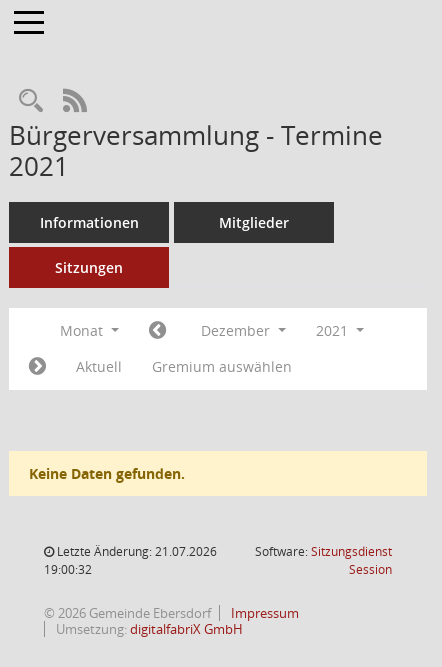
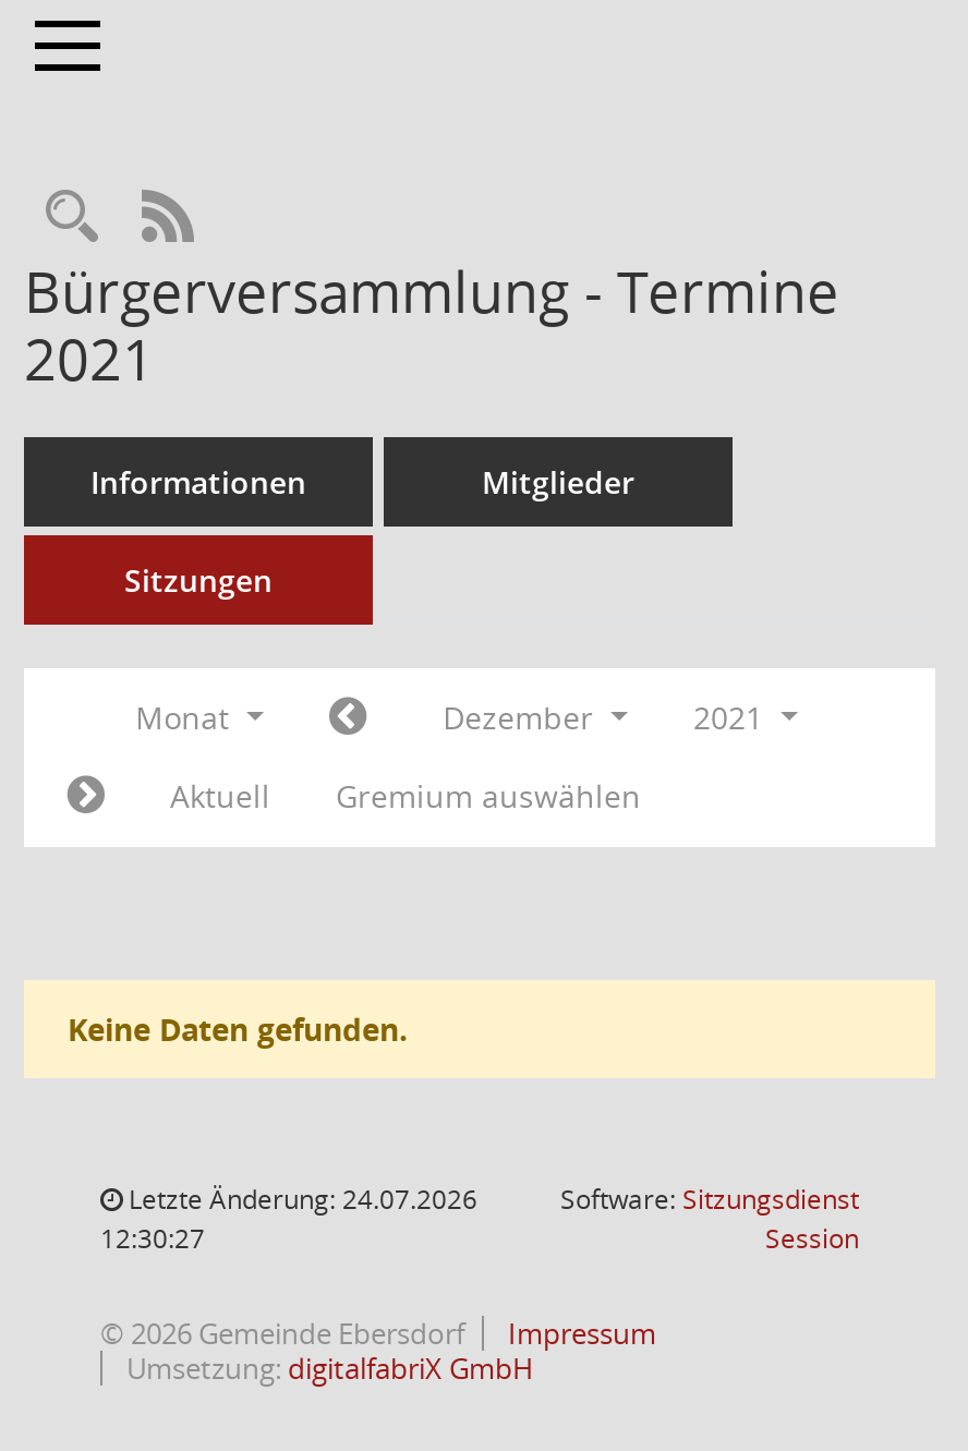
- Letzte Änderung: 21.07.2026
+ Letzte Änderung: 24.07.2026

- 19:00:32
+ 12:30:27
